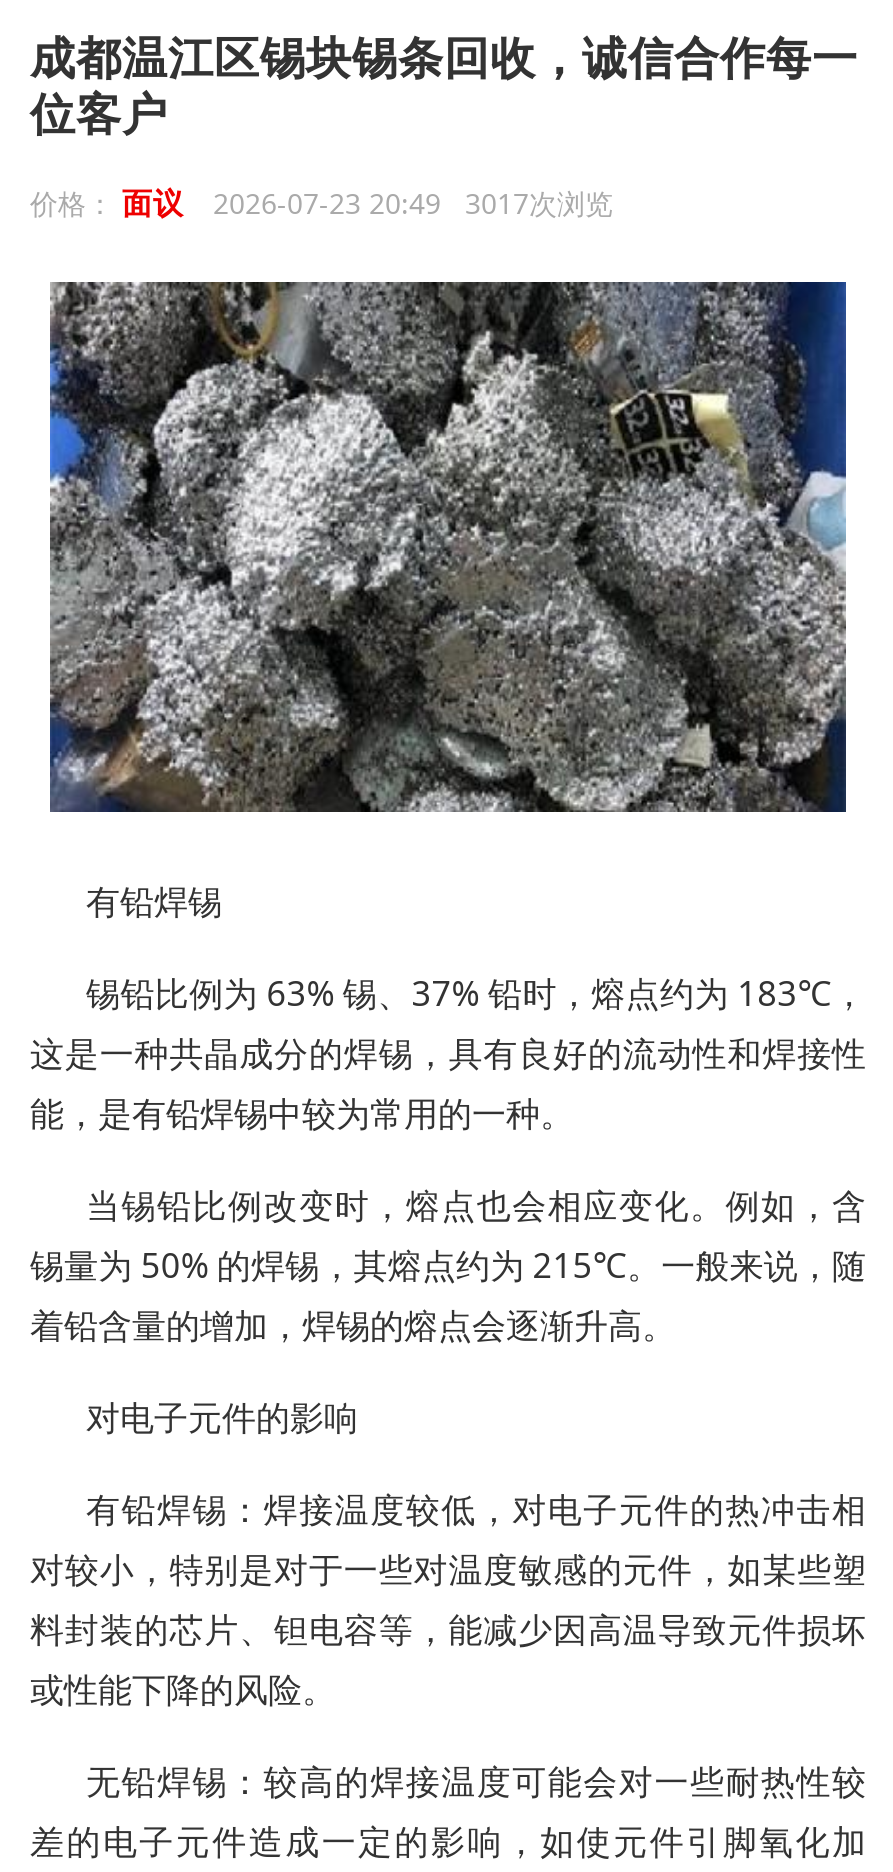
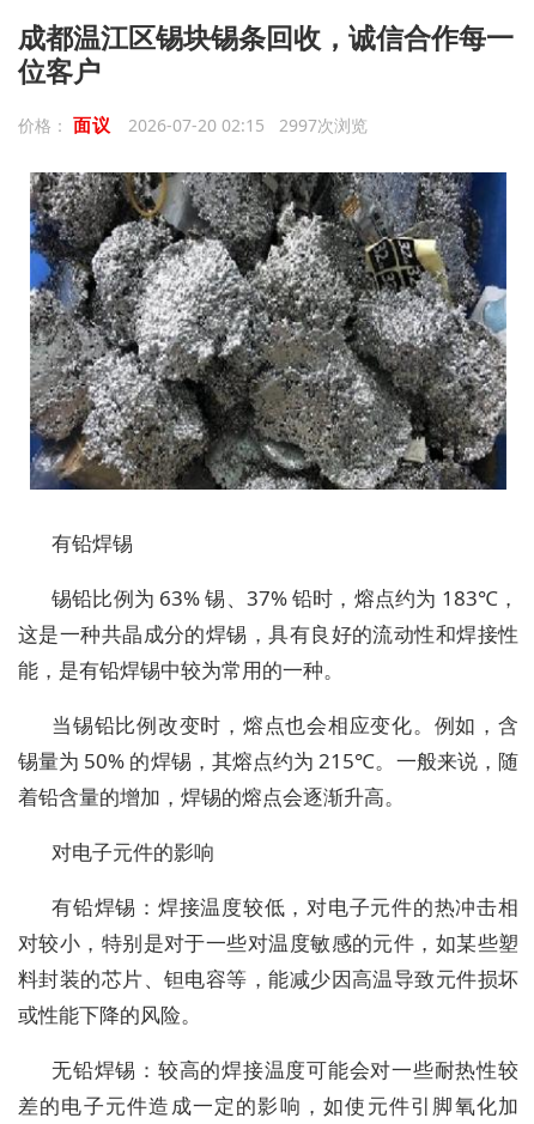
- 价格：面议 2026-07-23 20:49 3017次浏览
+ 价格：面议 2026-07-20 02:15 2997次浏览
